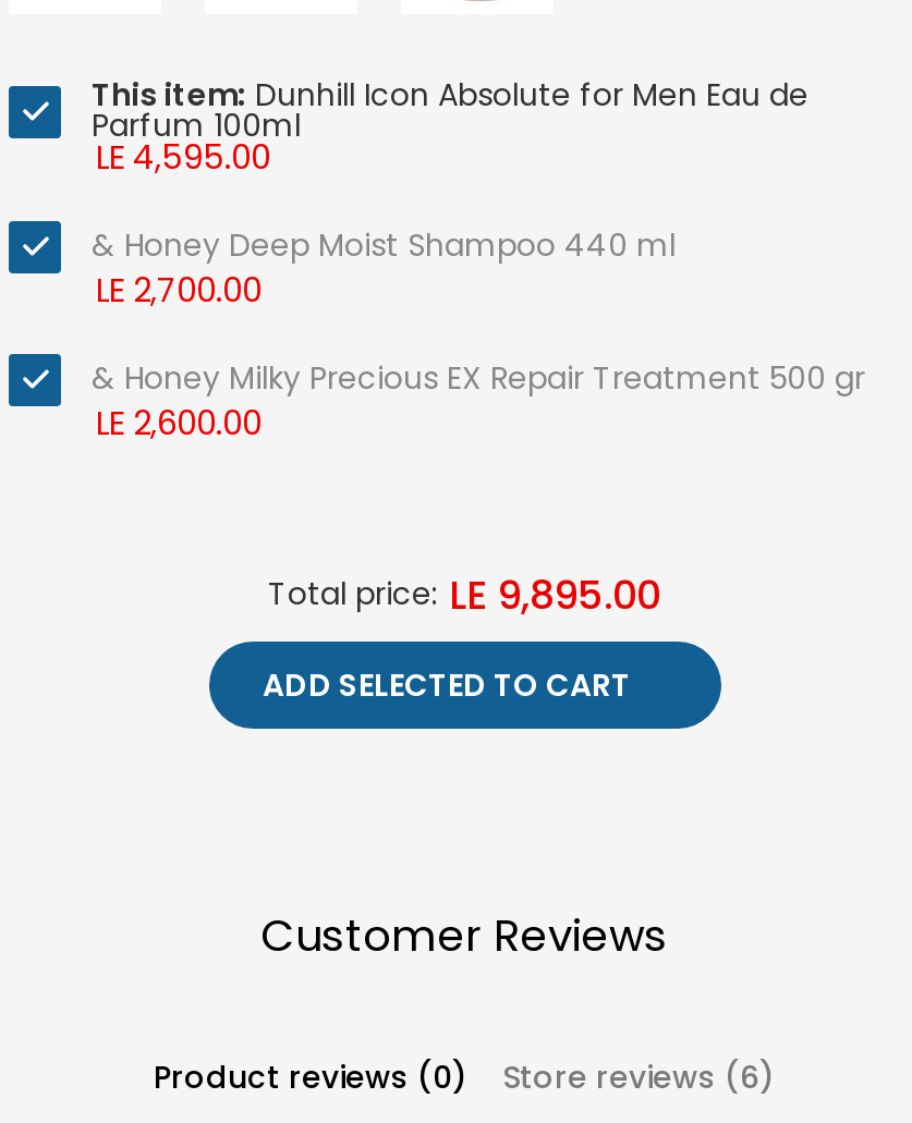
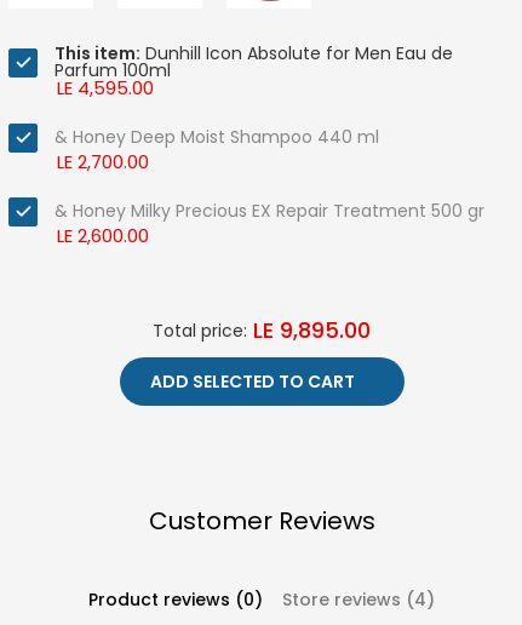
- Store reviews (6)
+ Store reviews (4)
